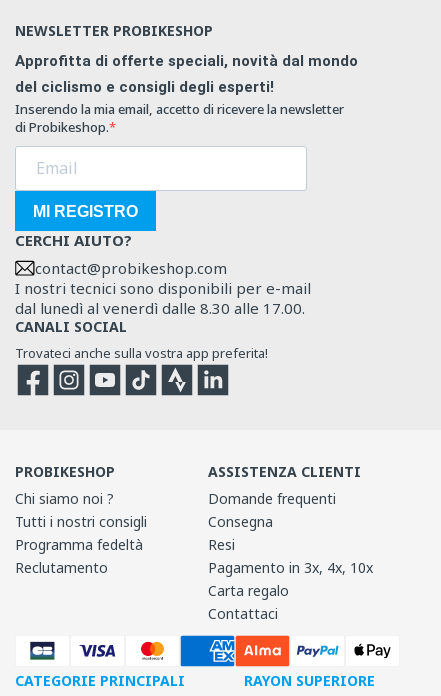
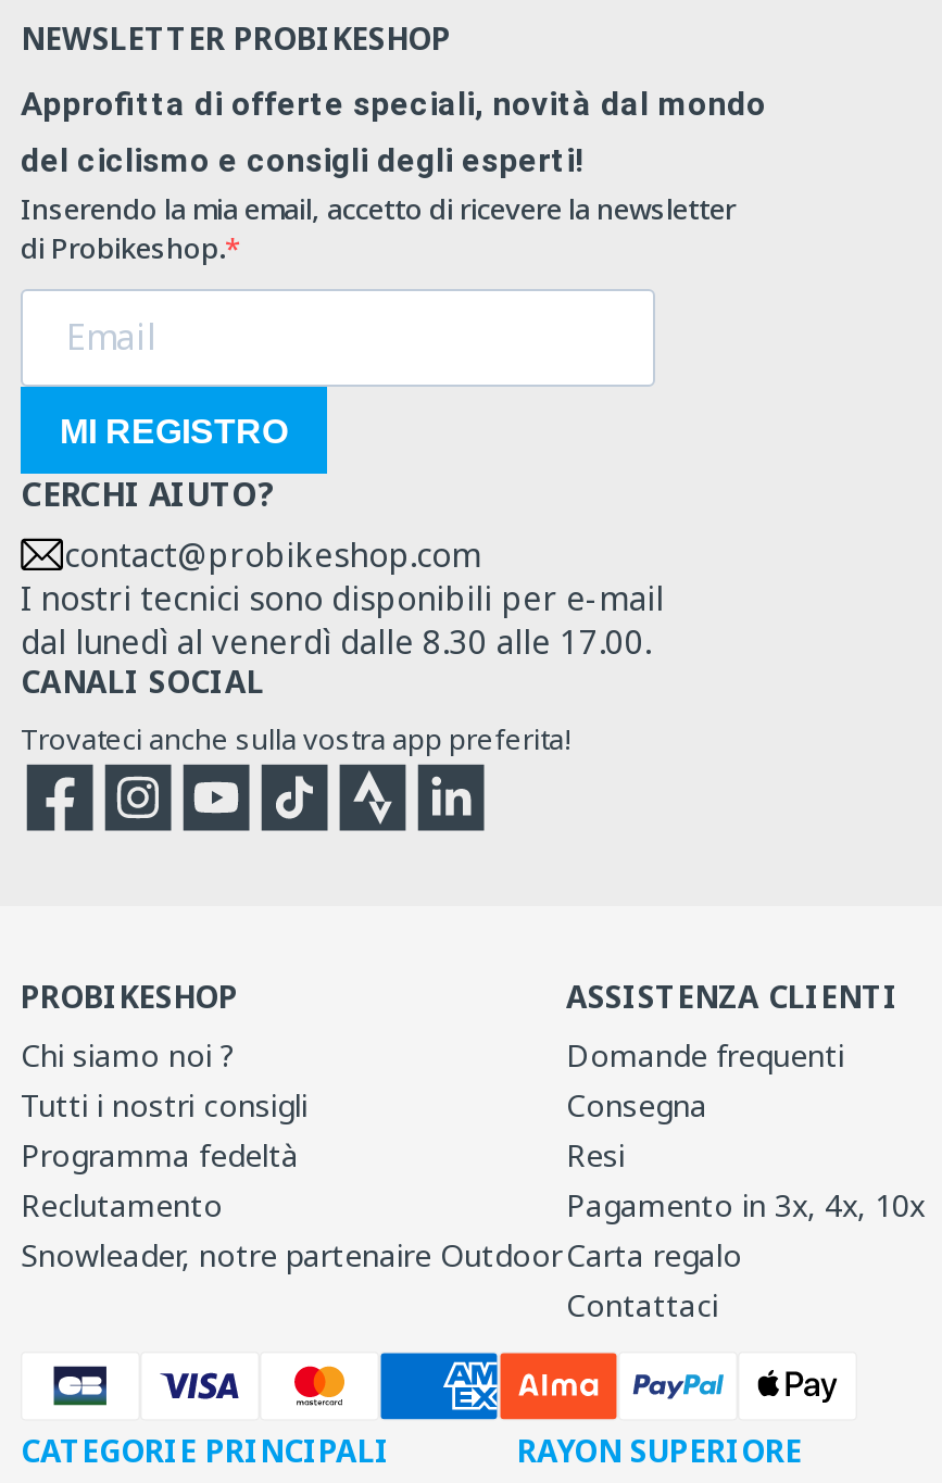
+ Snowleader, notre partenaire Outdoor
